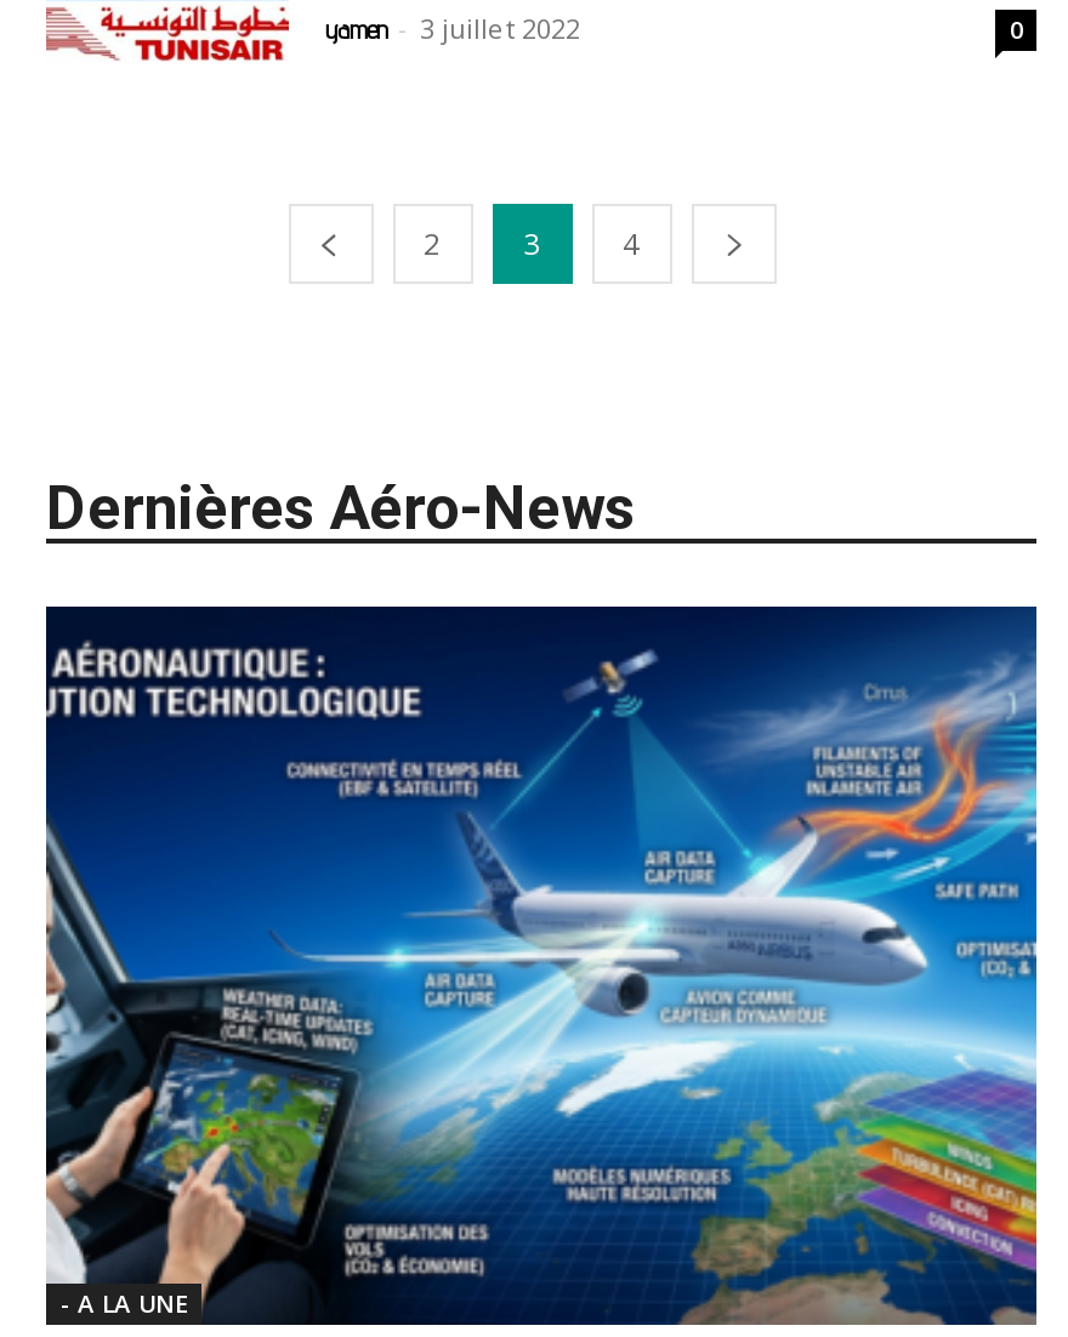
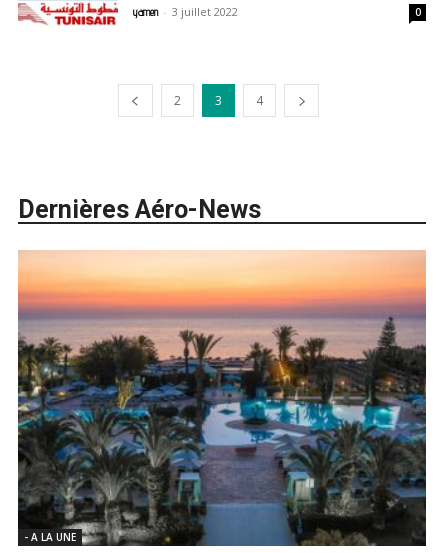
- [image]
+ [image]
